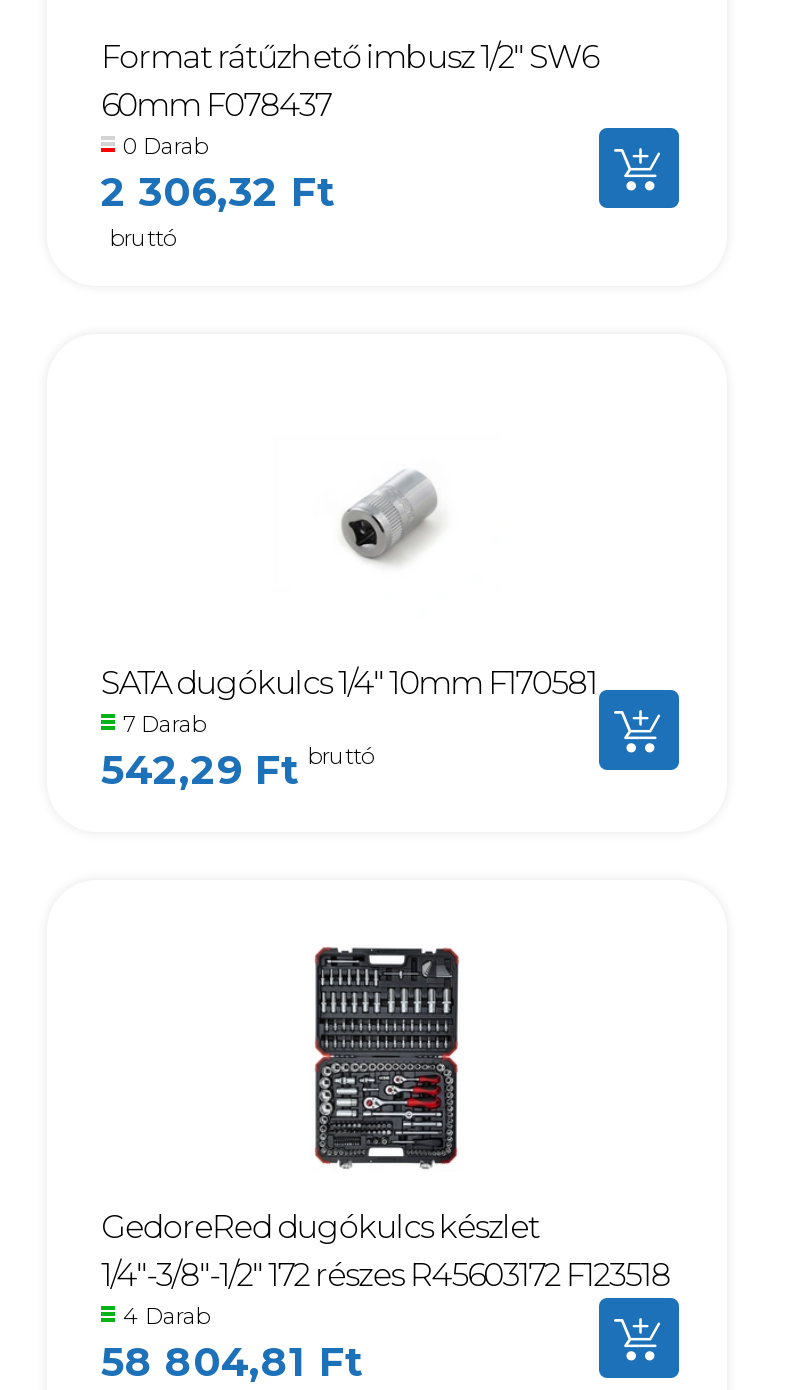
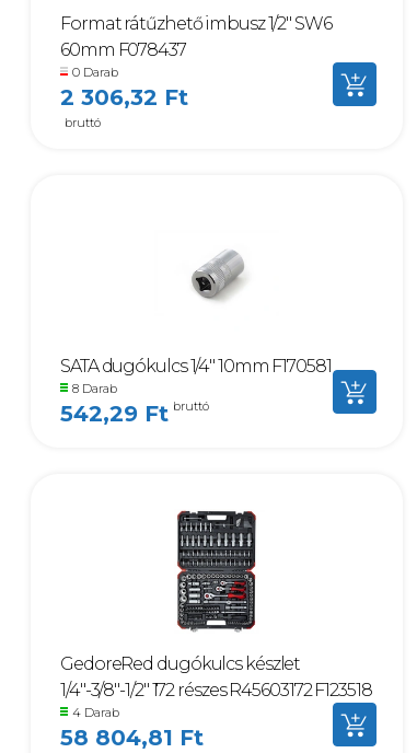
- 7 Darab
+ 8 Darab
